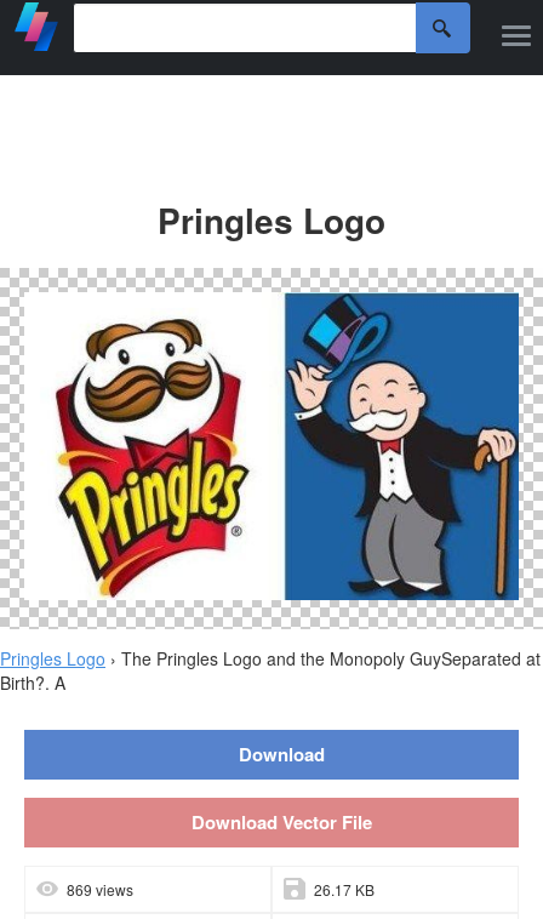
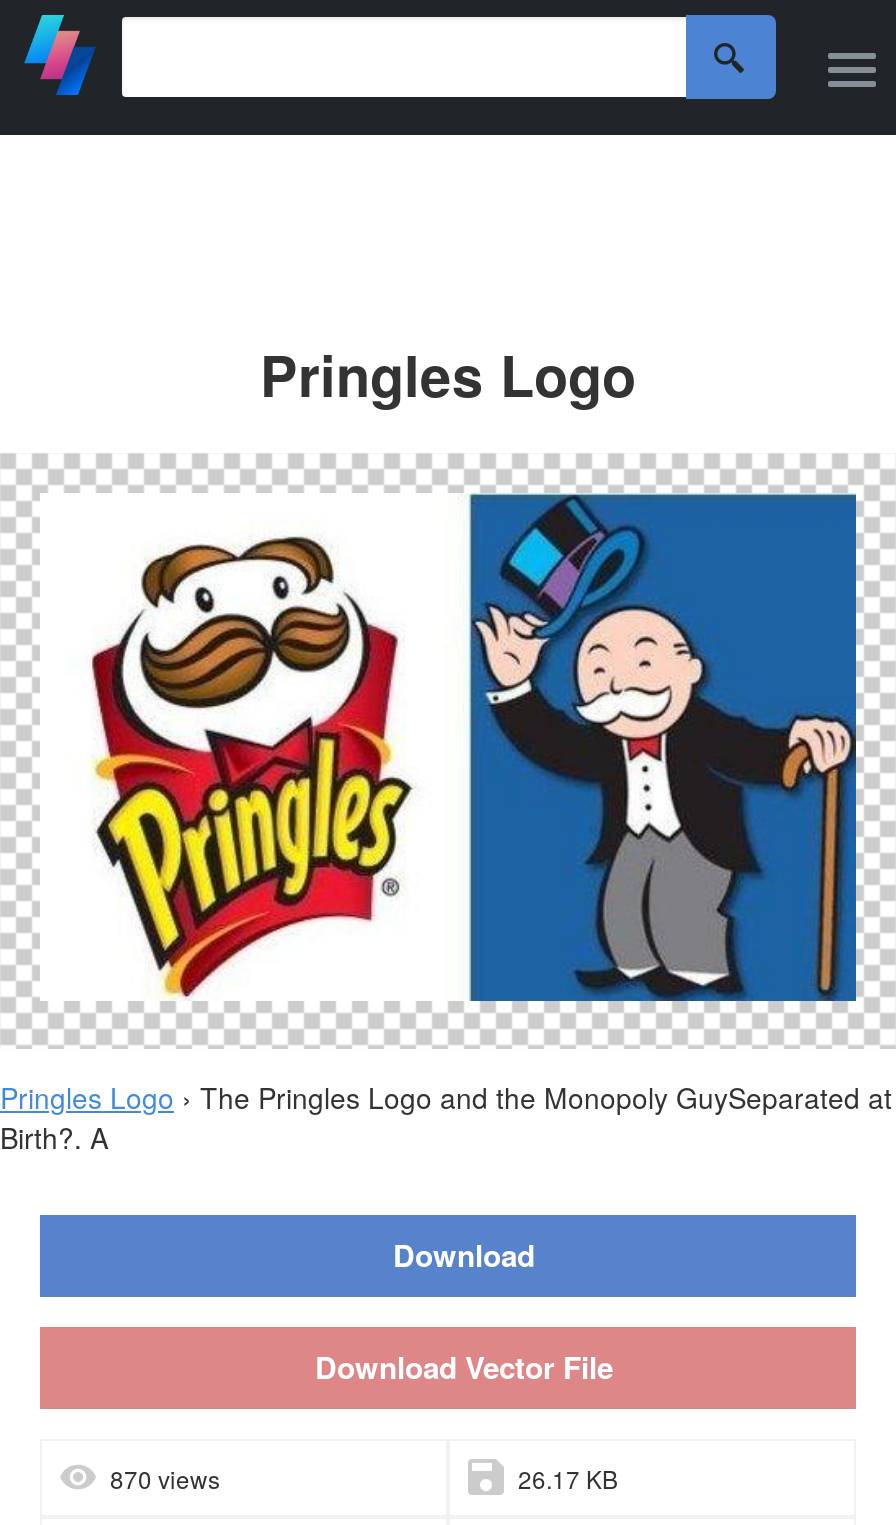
- 869 views
+ 870 views
